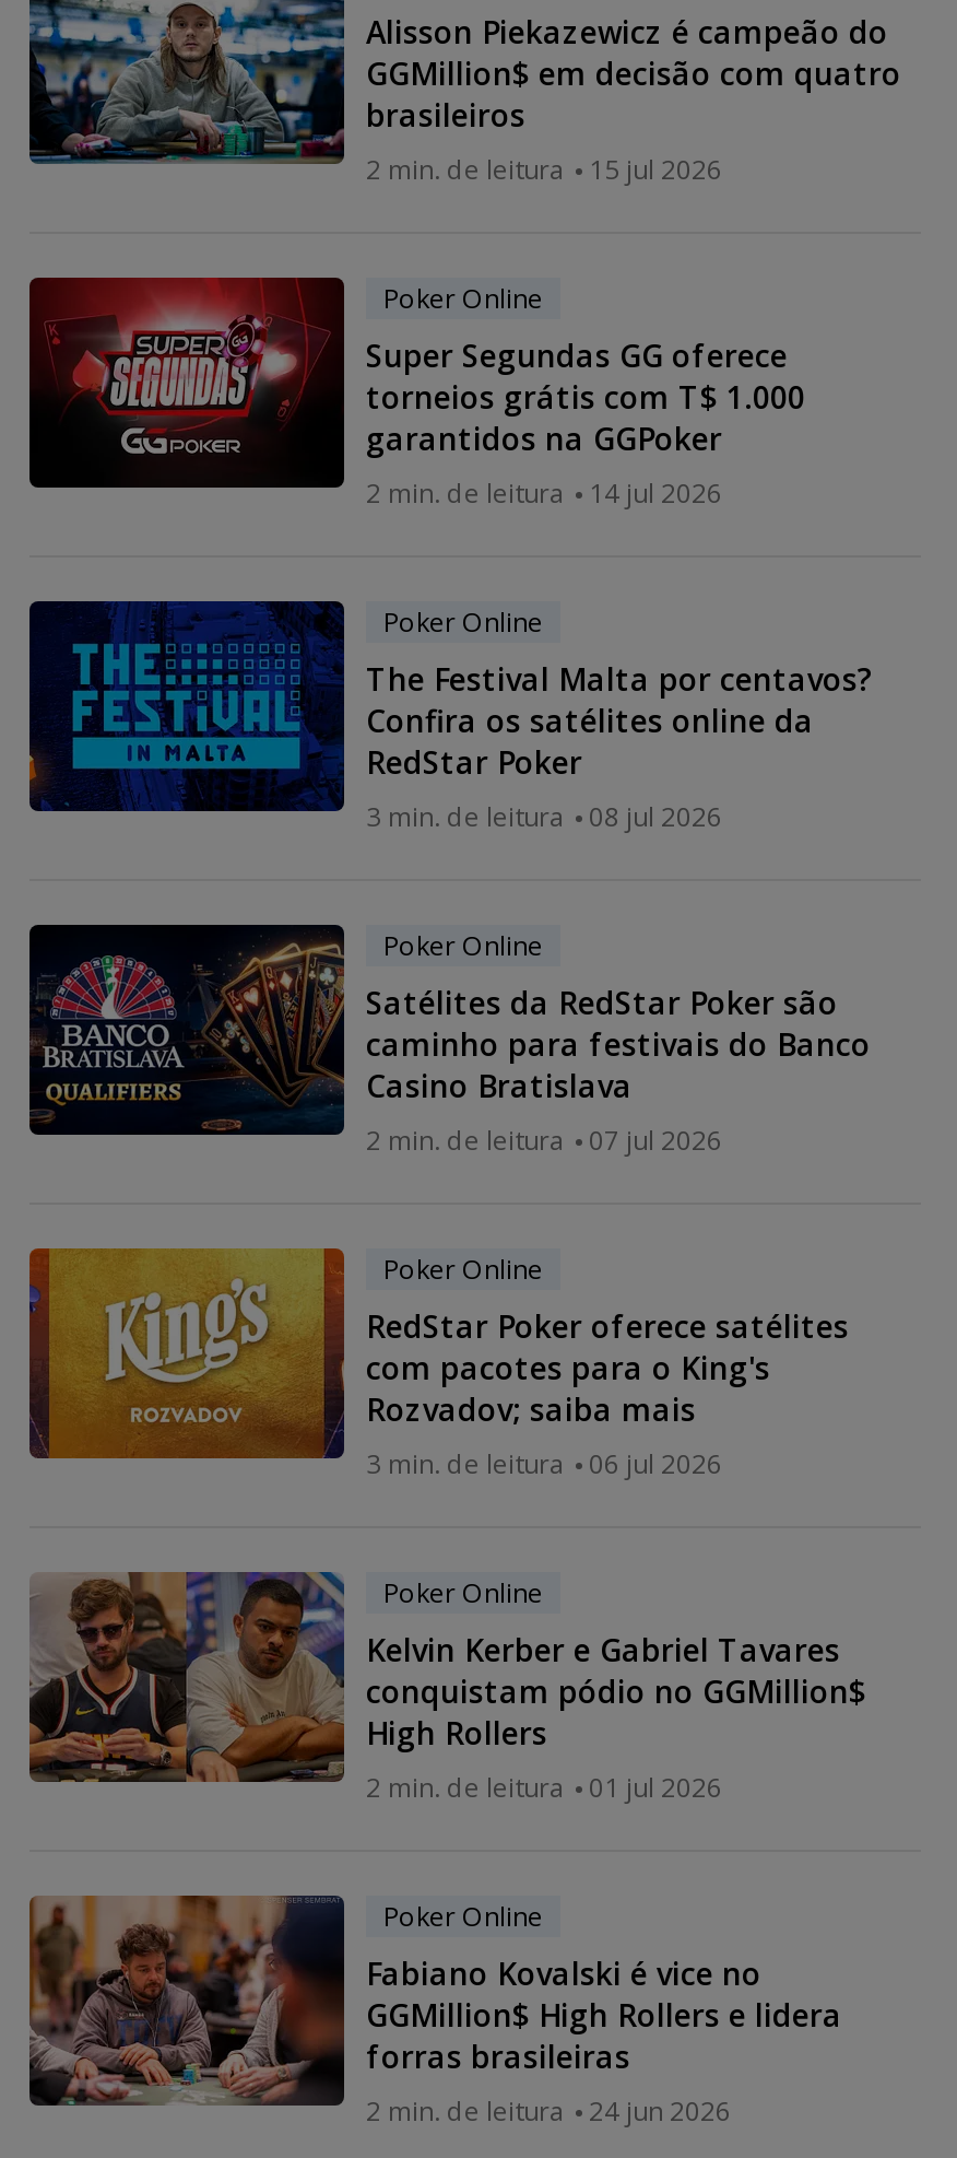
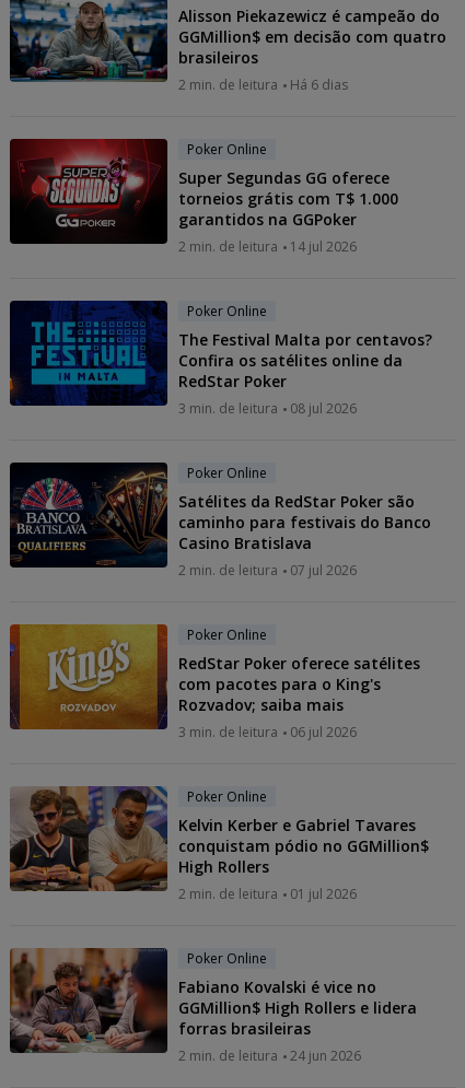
- 2 min. de leitura 15 jul 2026
+ 2 min. de leitura Há 6 dias
